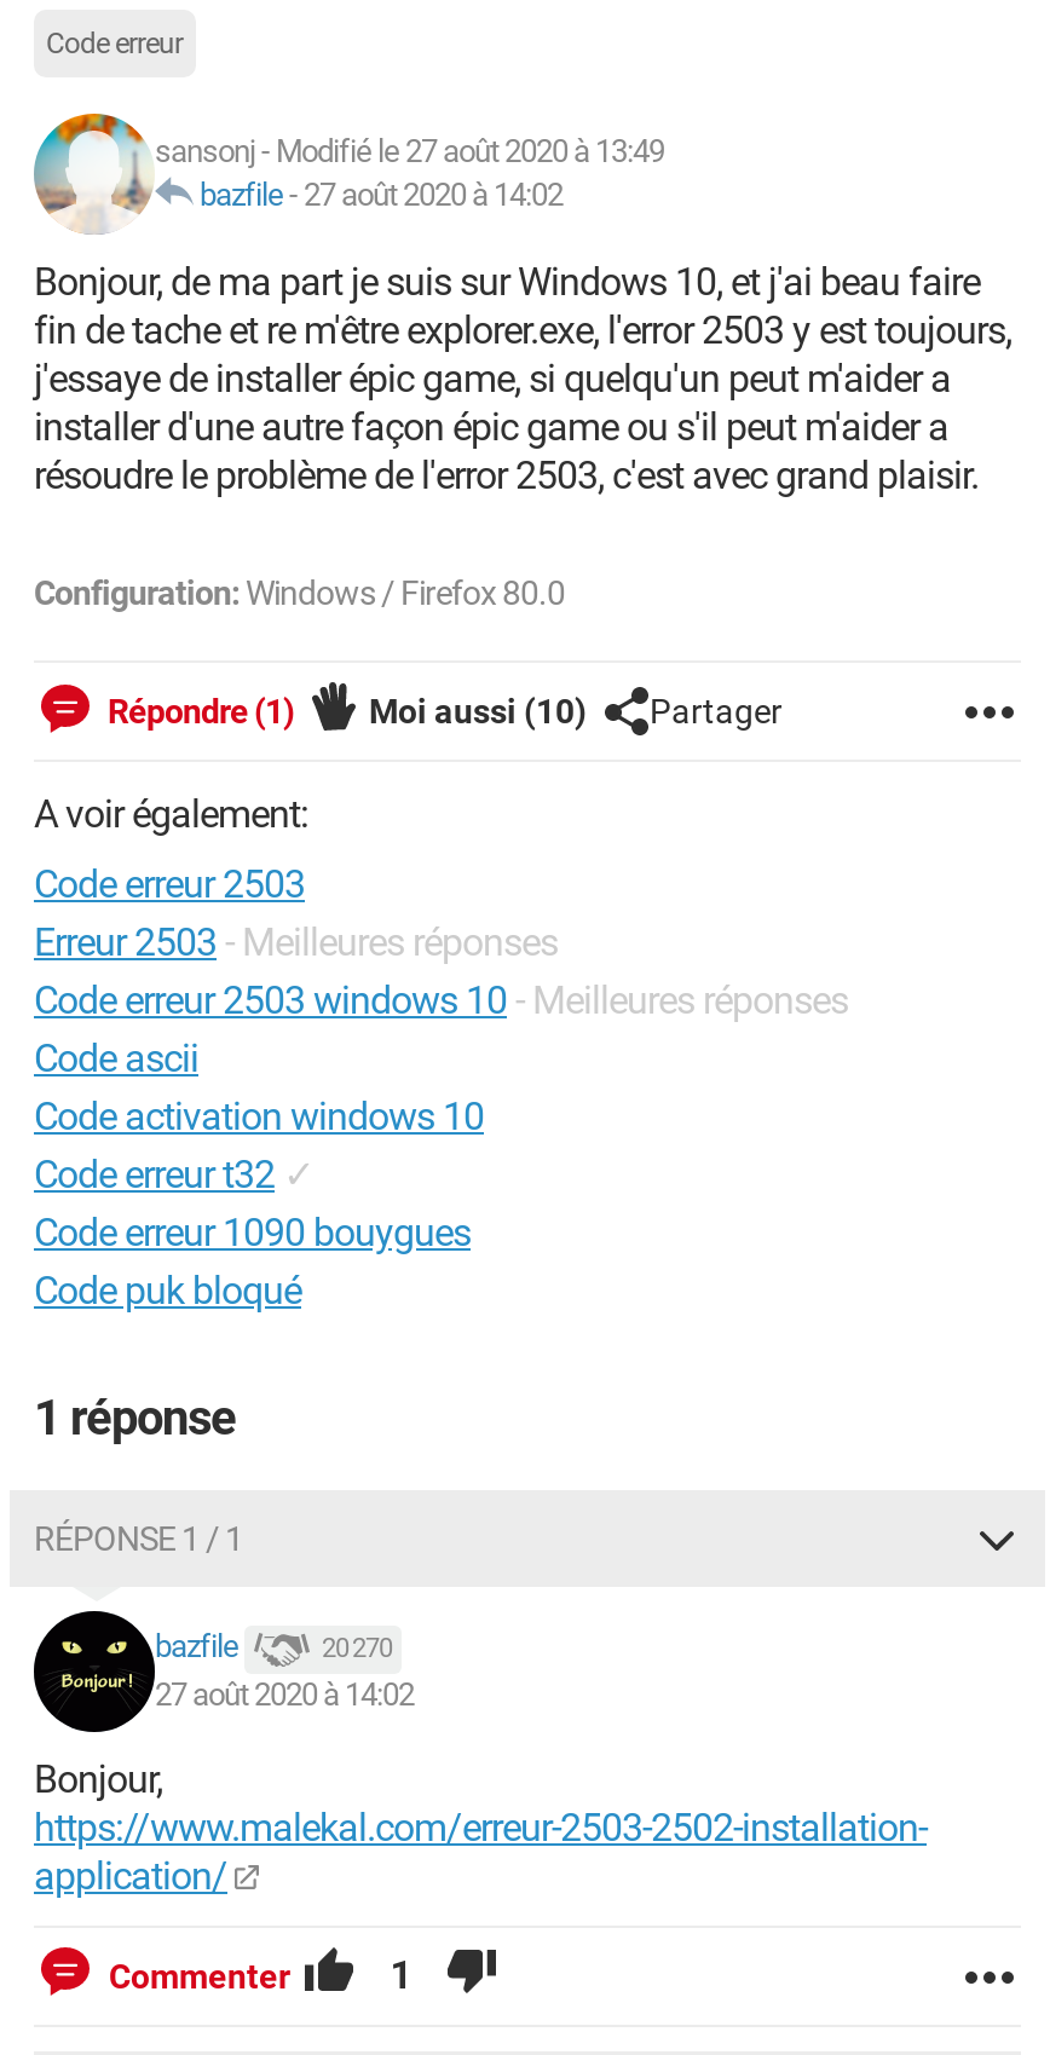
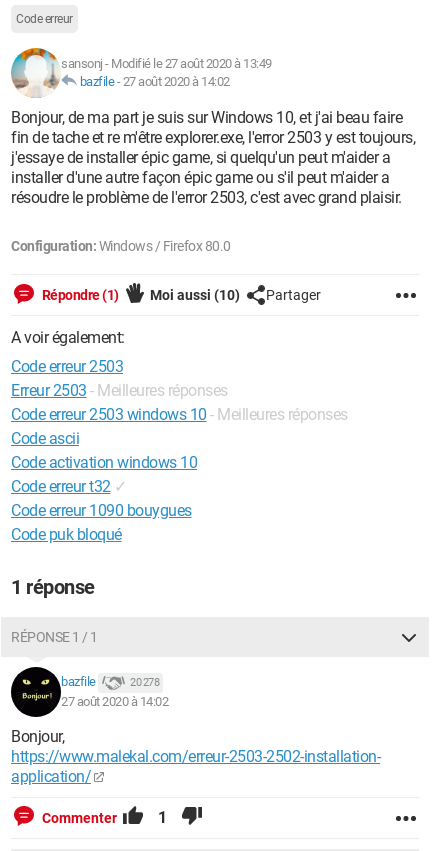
- 20 270
+ 20 278
